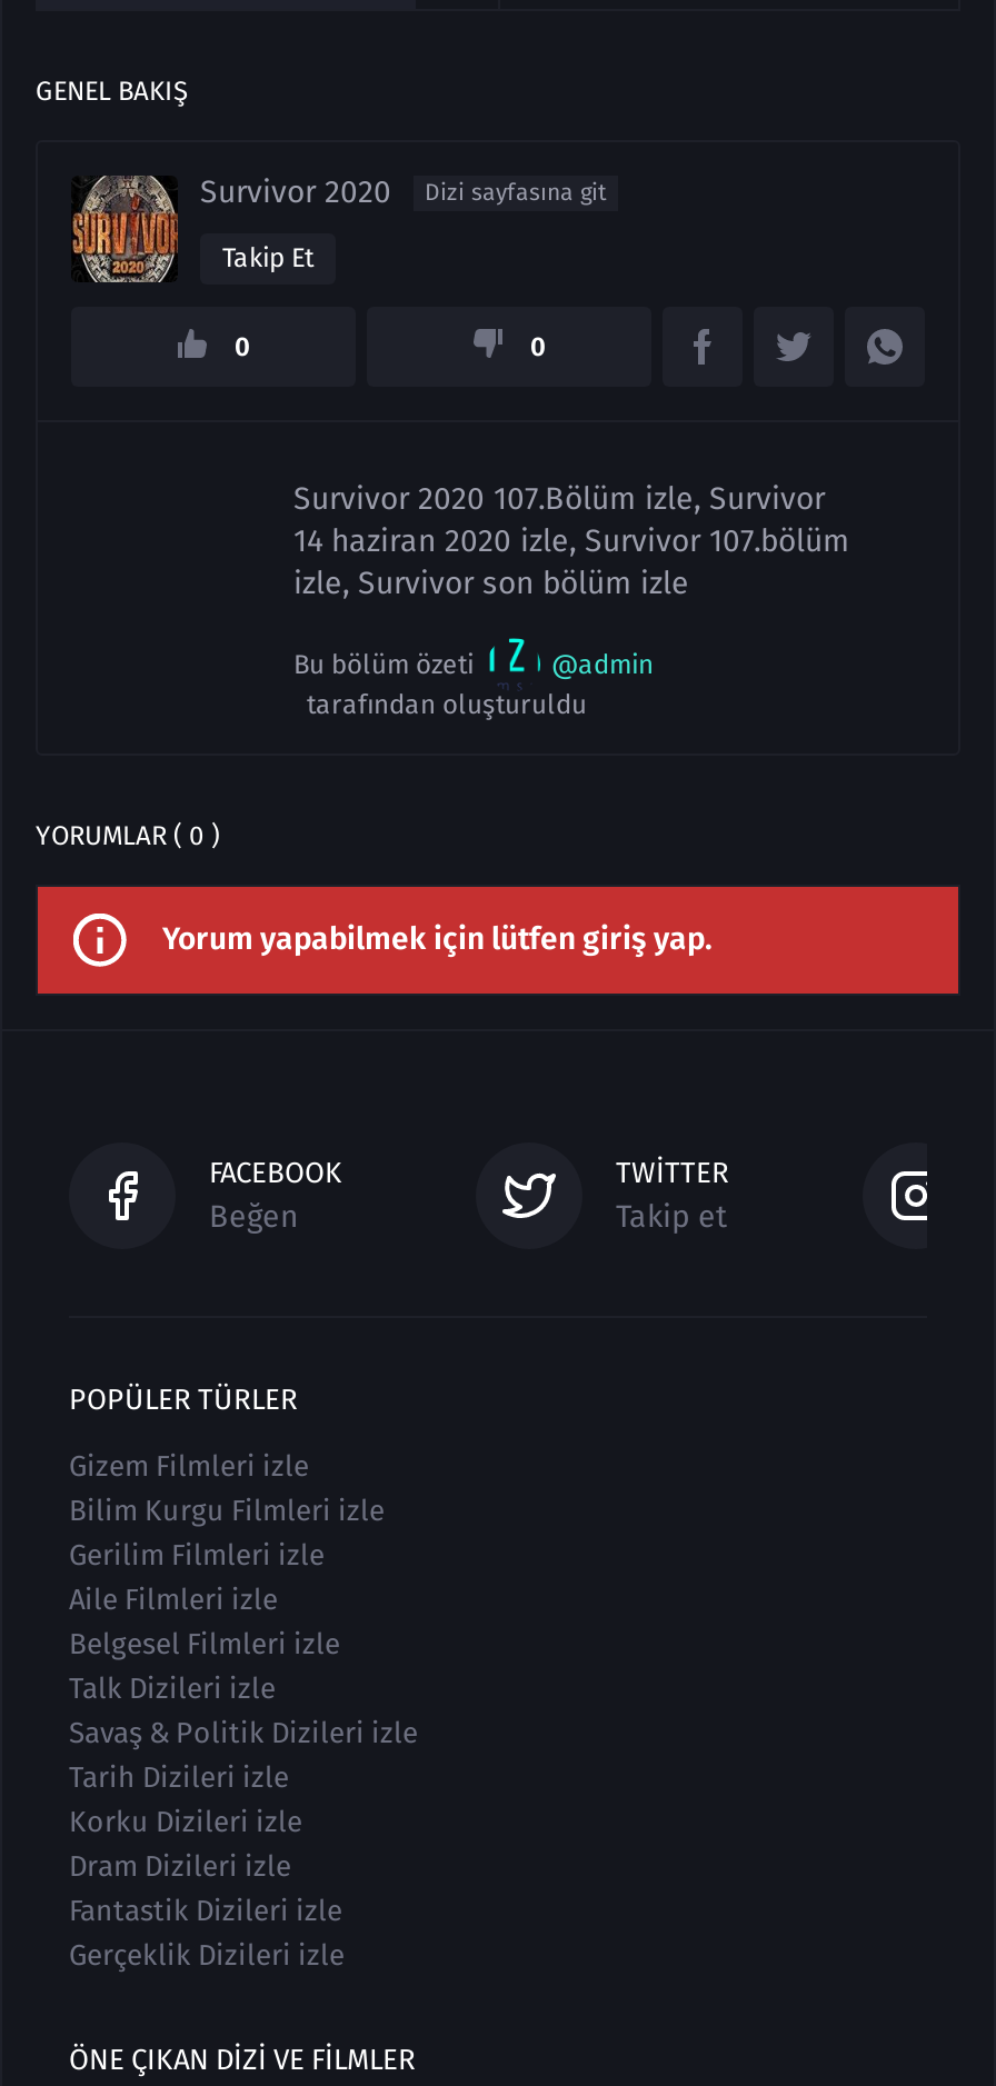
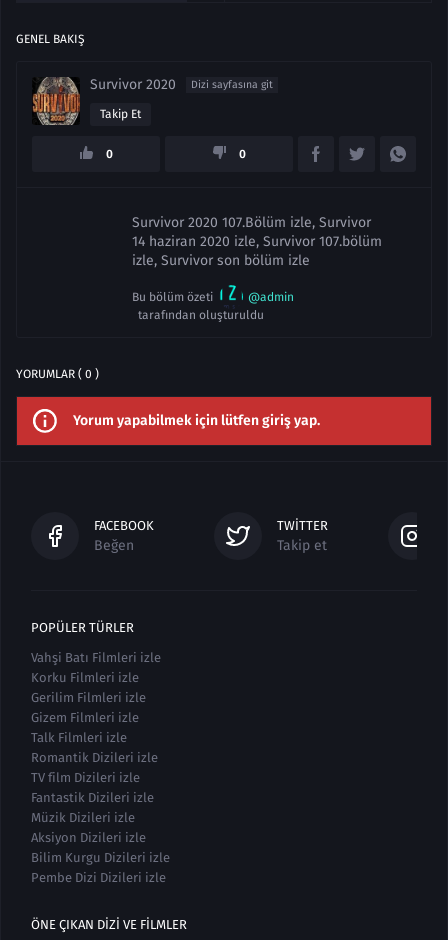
moved down: Gizem Filmleri izle

- Bilim Kurgu Filmleri izle
+ Vahşi Batı Filmleri izle
+ Korku Filmleri izle

- Aile Filmleri izle
- Belgesel Filmleri izle
- Talk Dizileri izle
- Savaş & Politik Dizileri izle
- Tarih Dizileri izle
- Korku Dizileri izle
- Dram Dizileri izle
+ Talk Filmleri izle
+ Romantik Dizileri izle
+ TV film Dizileri izle

moved up: Fantastik Dizileri izle

- Gerçeklik Dizileri izle
+ Müzik Dizileri izle
+ Aksiyon Dizileri izle
+ Bilim Kurgu Dizileri izle
+ Pembe Dizi Dizileri izle
